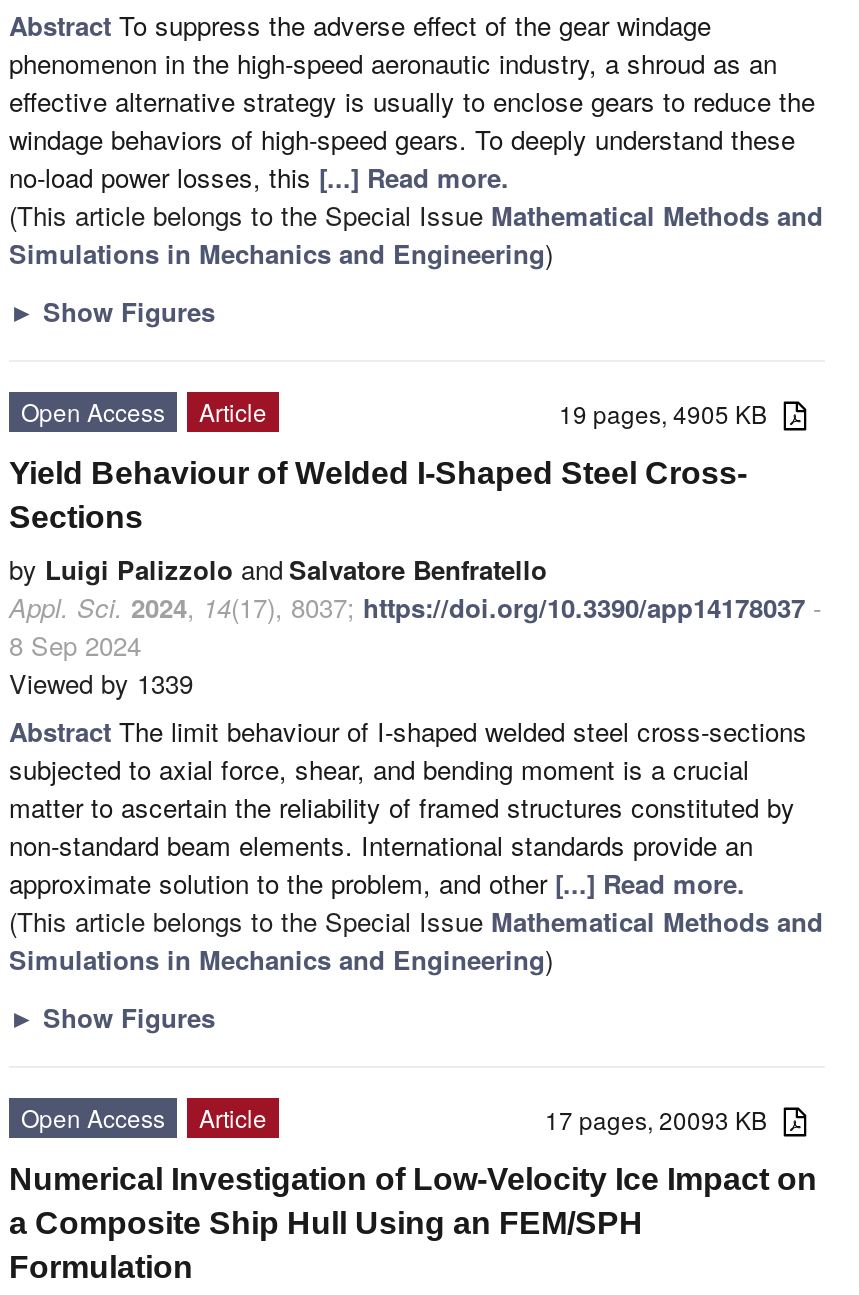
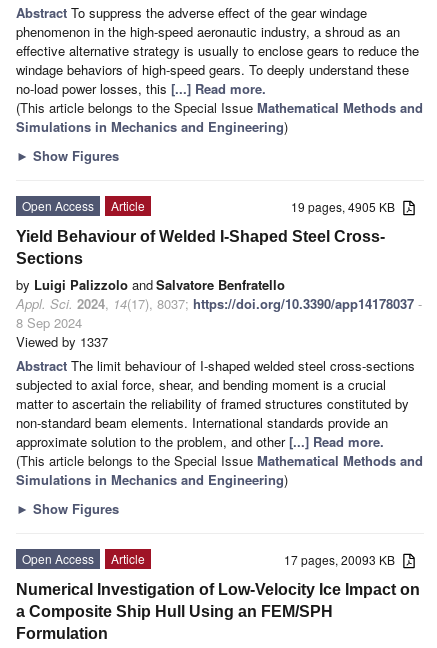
- Viewed by 1339
+ Viewed by 1337
